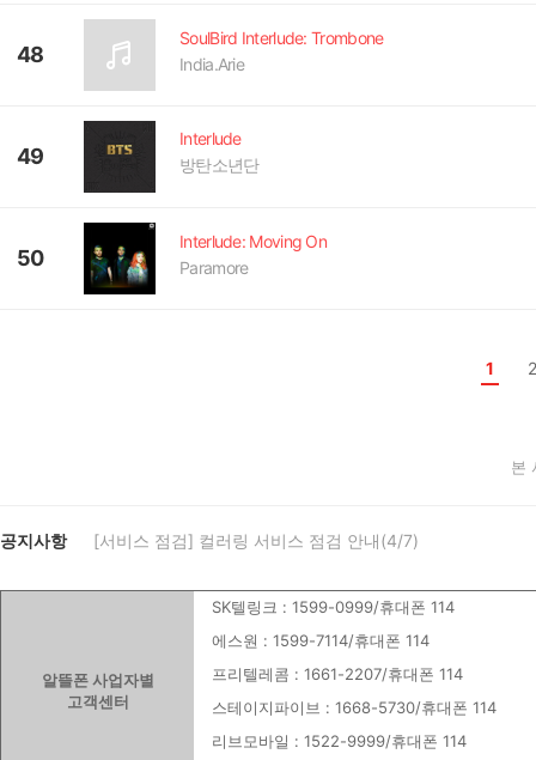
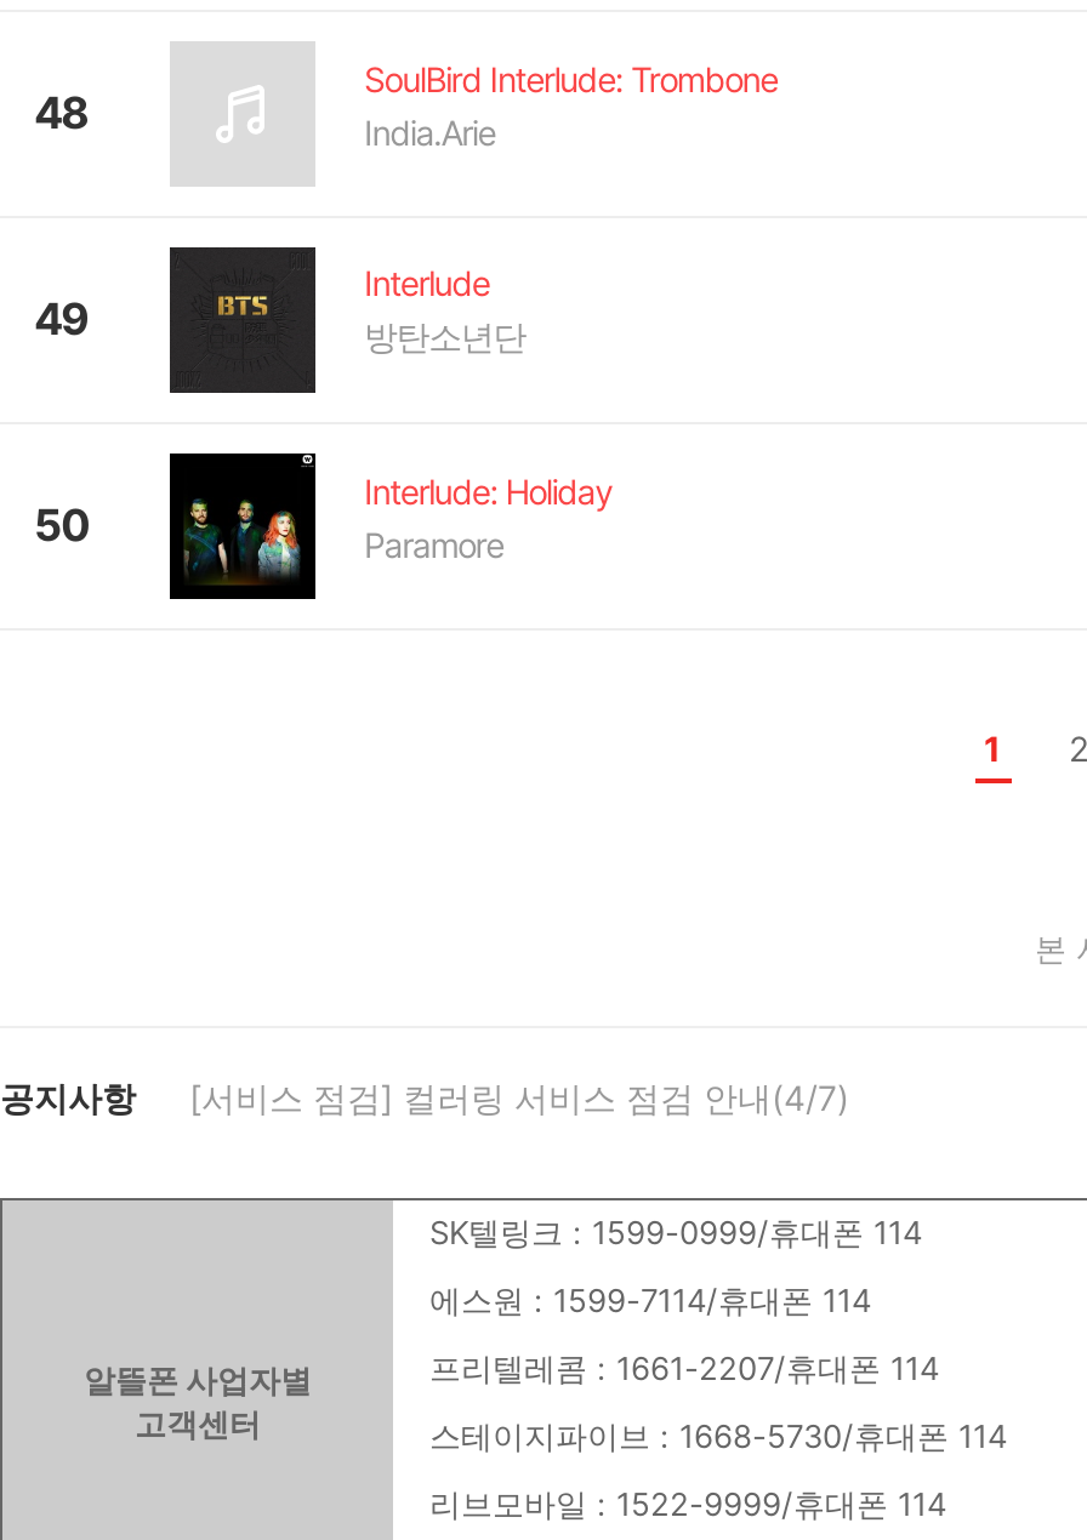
- Interlude: Moving On
+ Interlude: Holiday
